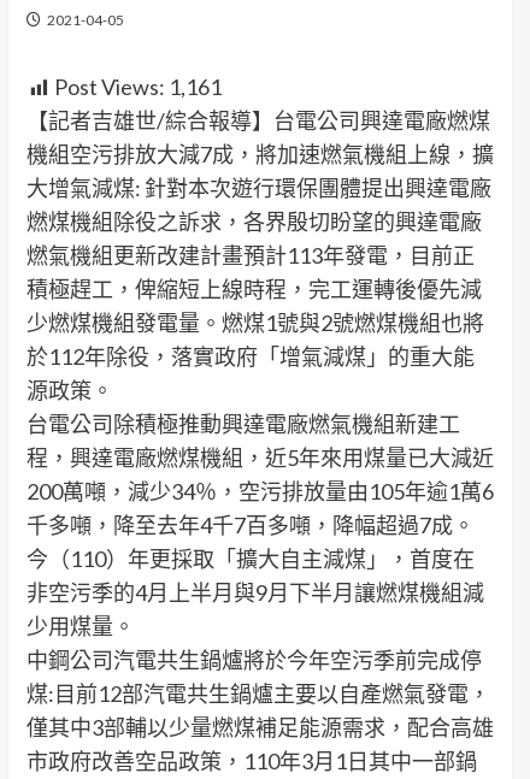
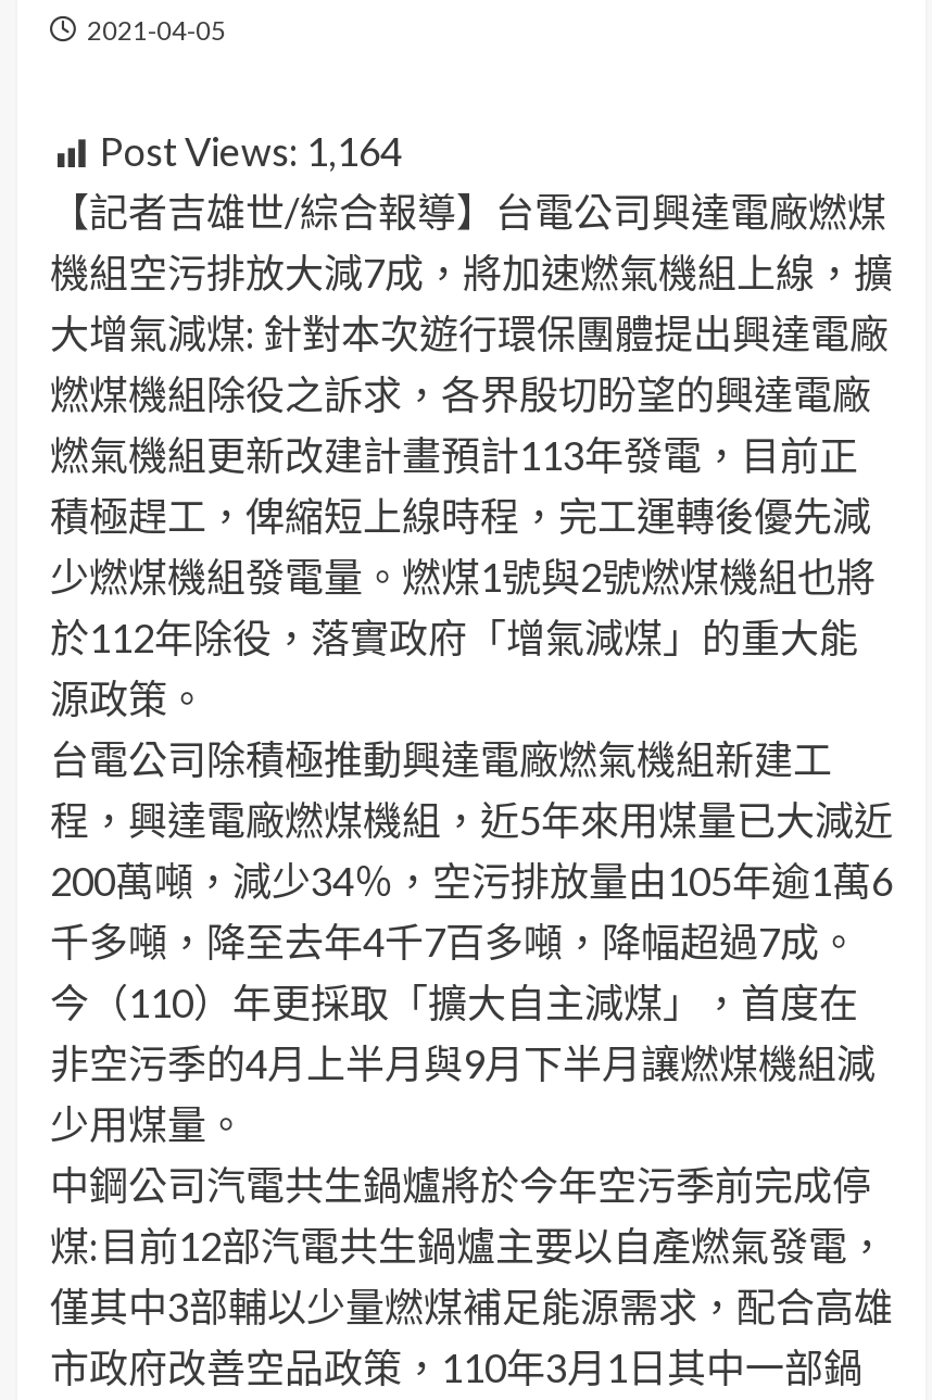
- Post Views: 1,161
+ Post Views: 1,164
